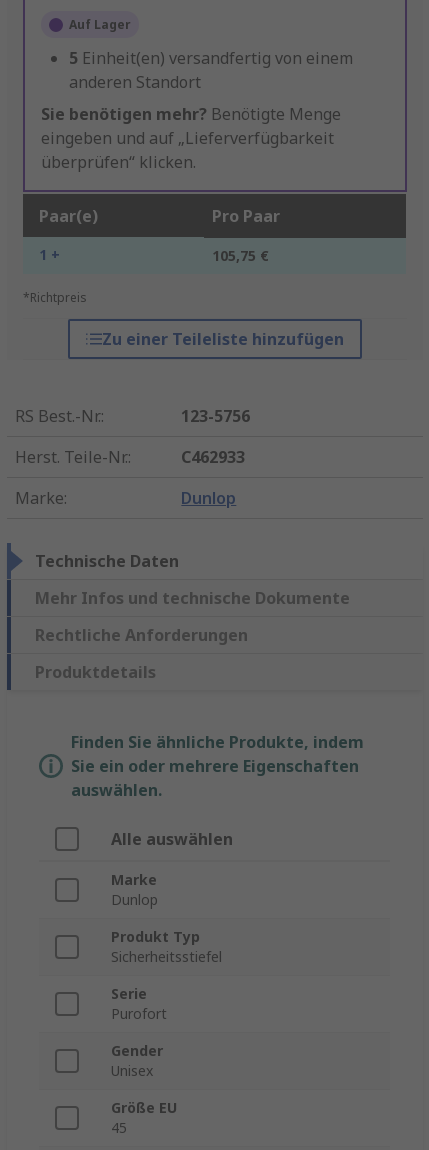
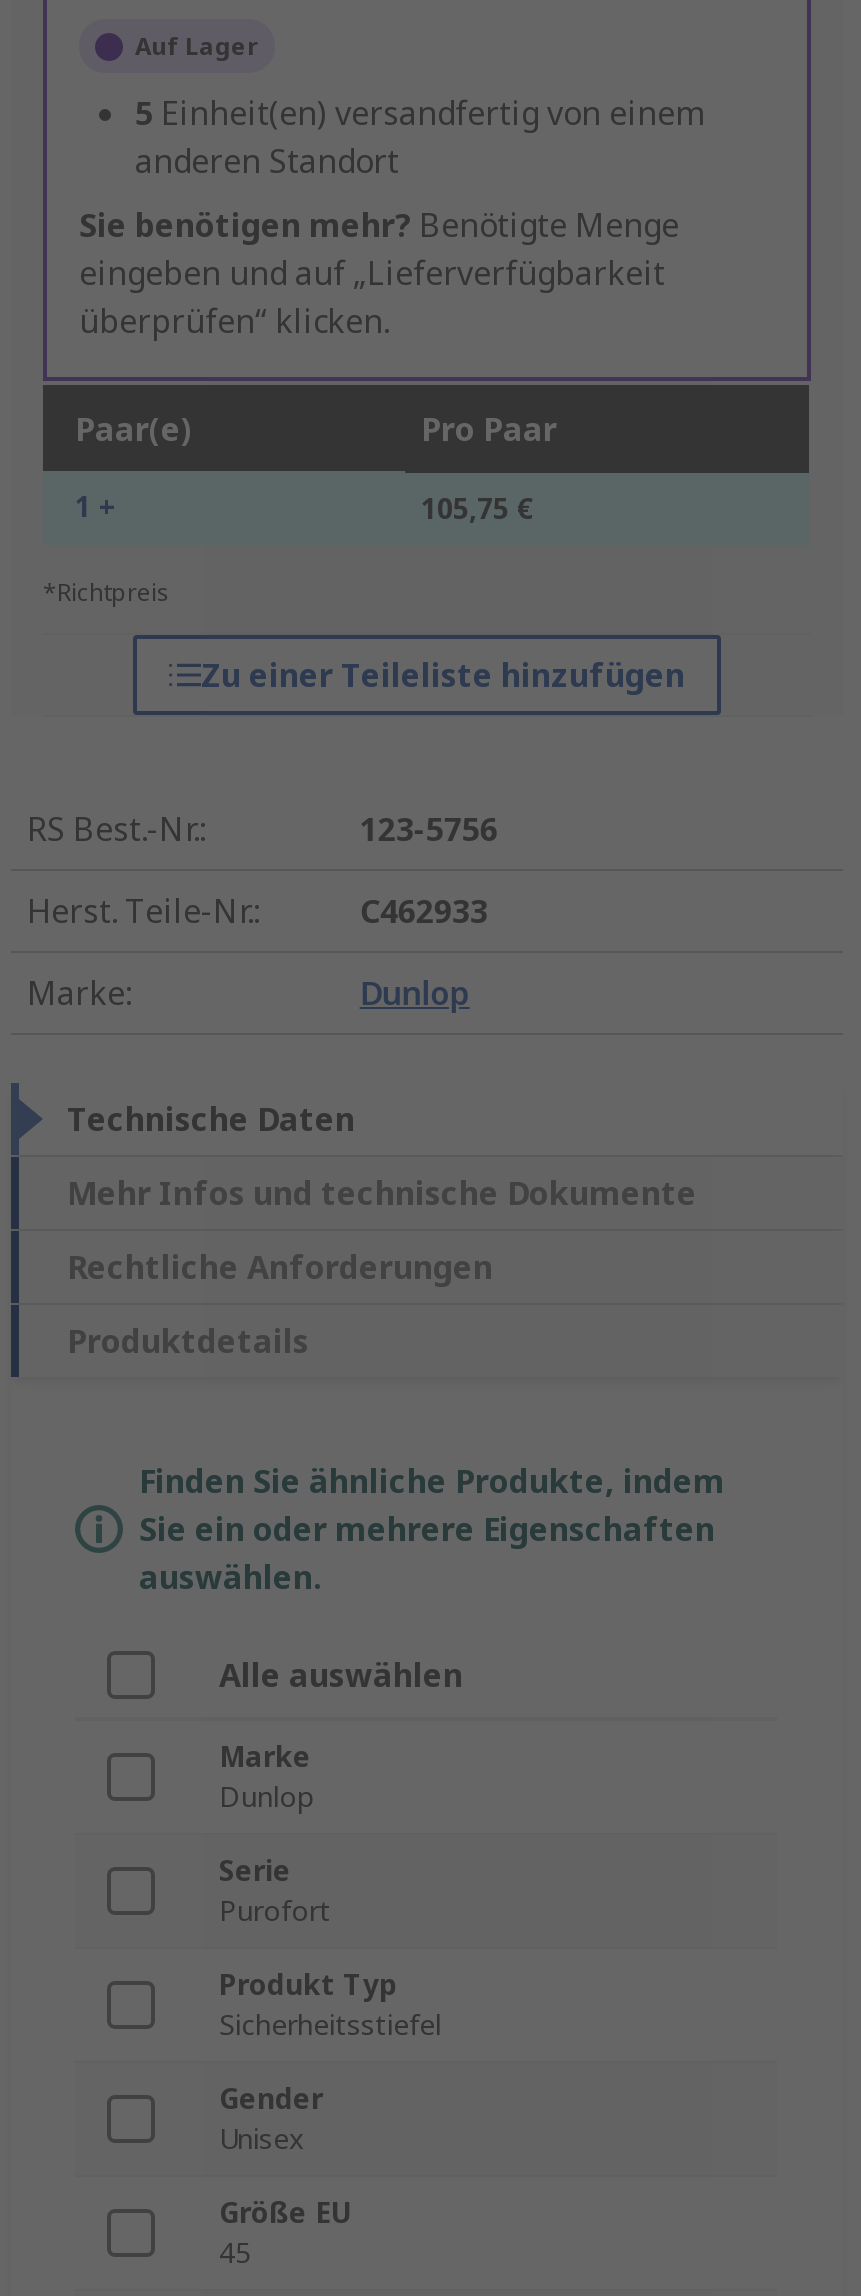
moved down: Produkt Typ | Sicherheitsstiefel

moved up: Serie | Purofort
